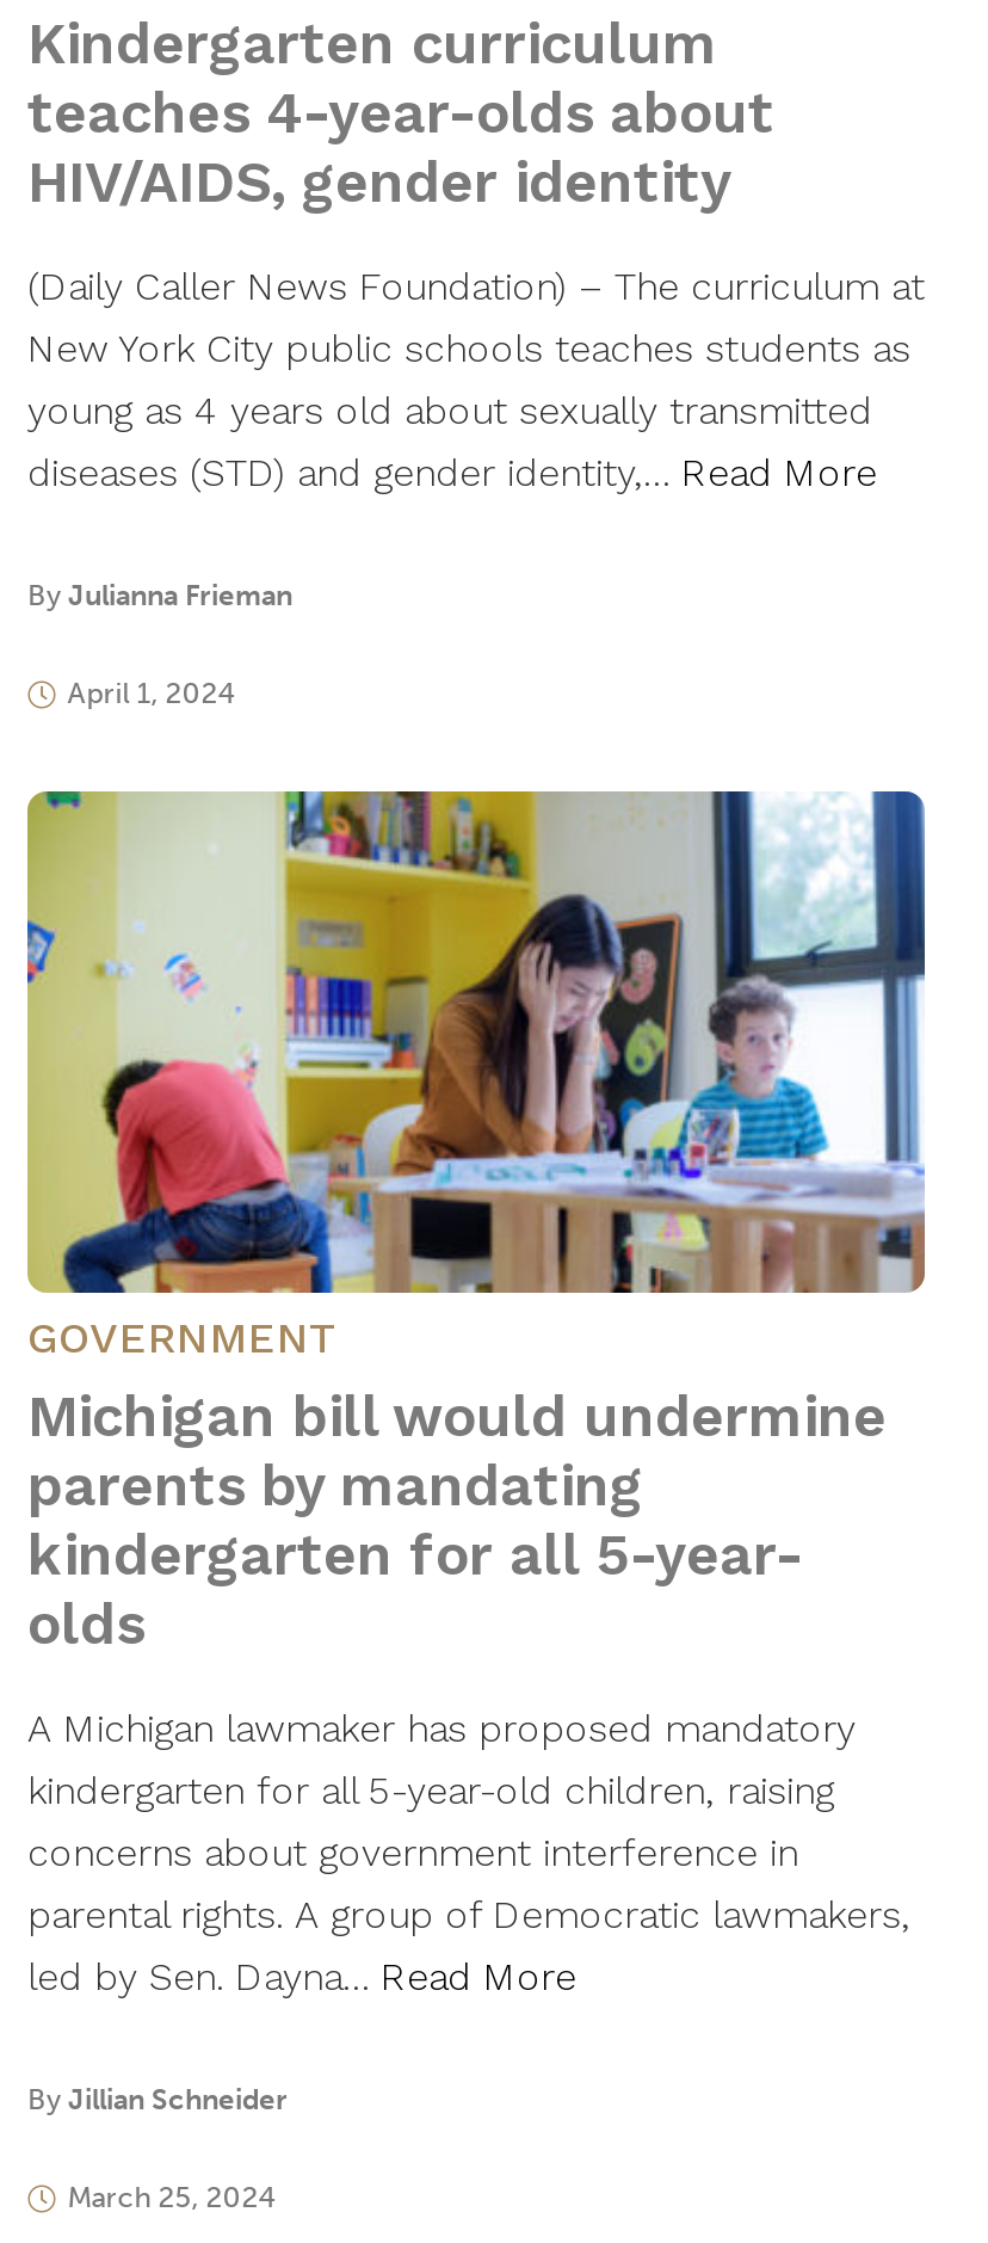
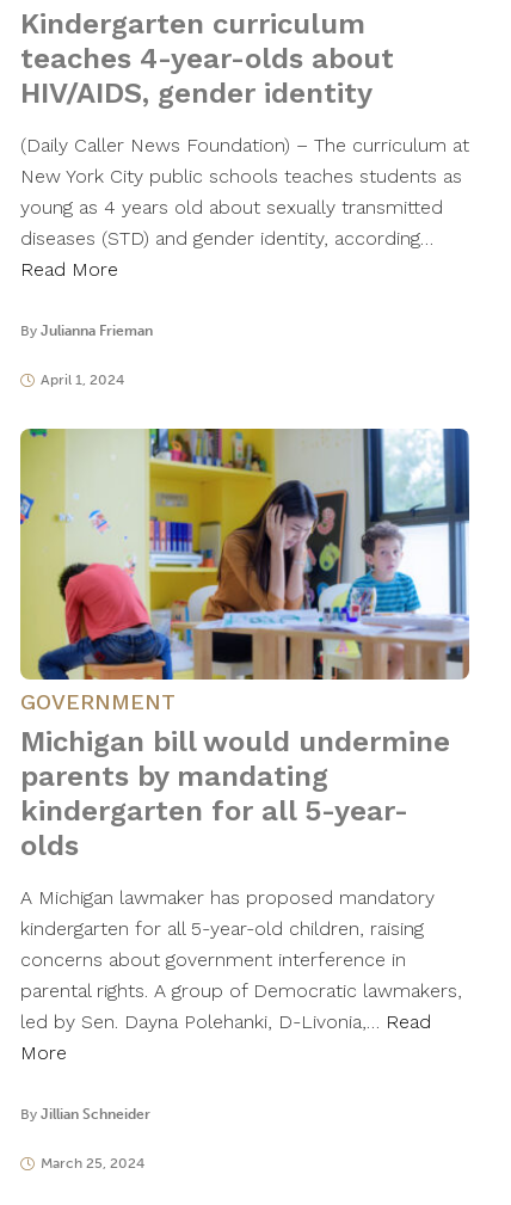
- diseases (STD) and gender identity,… Read More
+ diseases (STD) and gender identity, according…
+ Read More

- led by Sen. Dayna… Read More
+ led by Sen. Dayna Polehanki, D-Livonia,… Read
+ More
